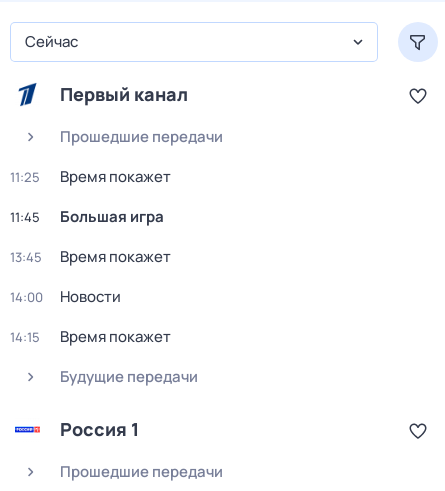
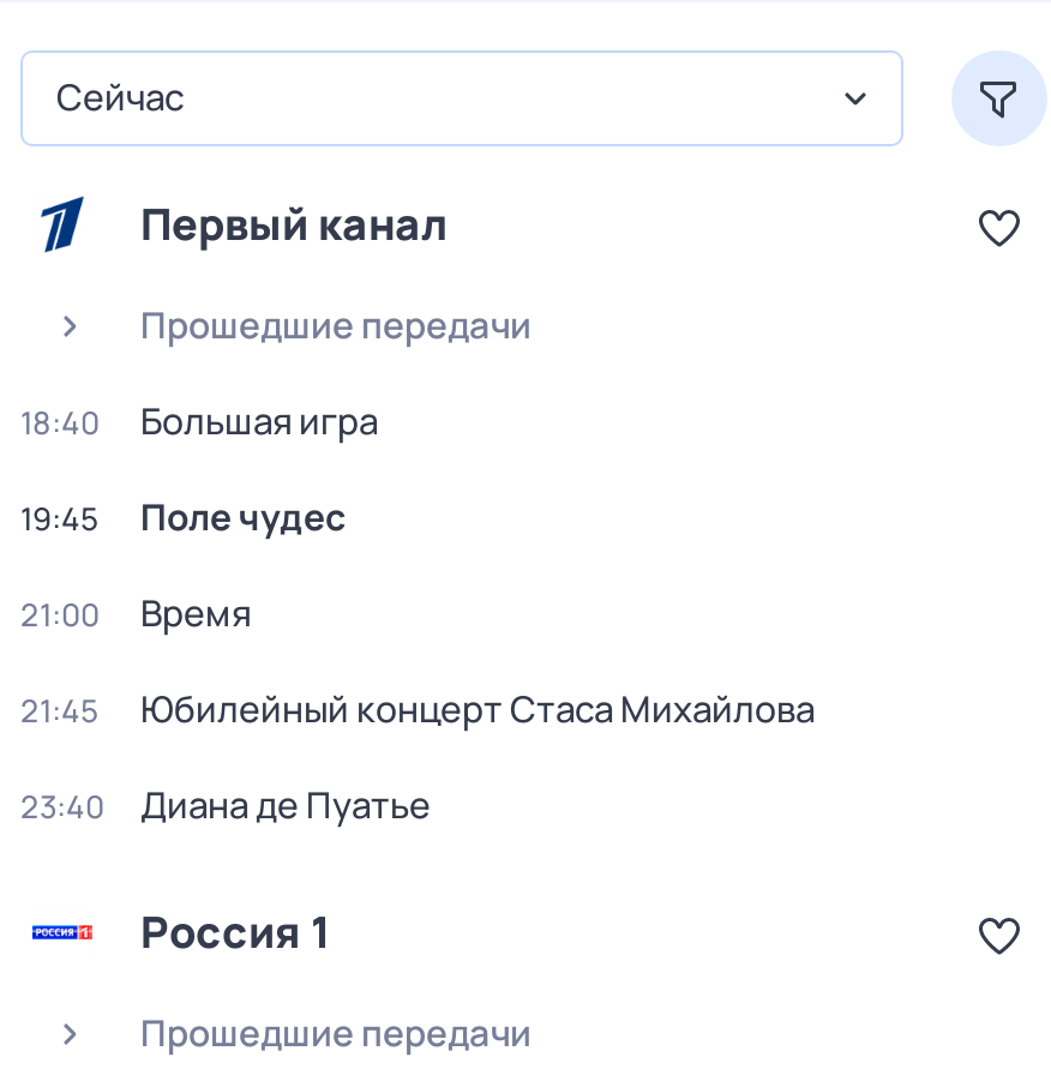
- 11:25
- Время покажет
- 11:45
+ 18:40

- 13:45
- Время покажет
+ 19:45
+ Поле чудес

- 14:00
- Новости
+ 21:00
+ Время

- 14:15
- Время покажет
+ 21:45
+ Юбилейный концерт Стаса Михайлова

- Будущие передачи
+ 23:40
+ Диана де Пуатье
